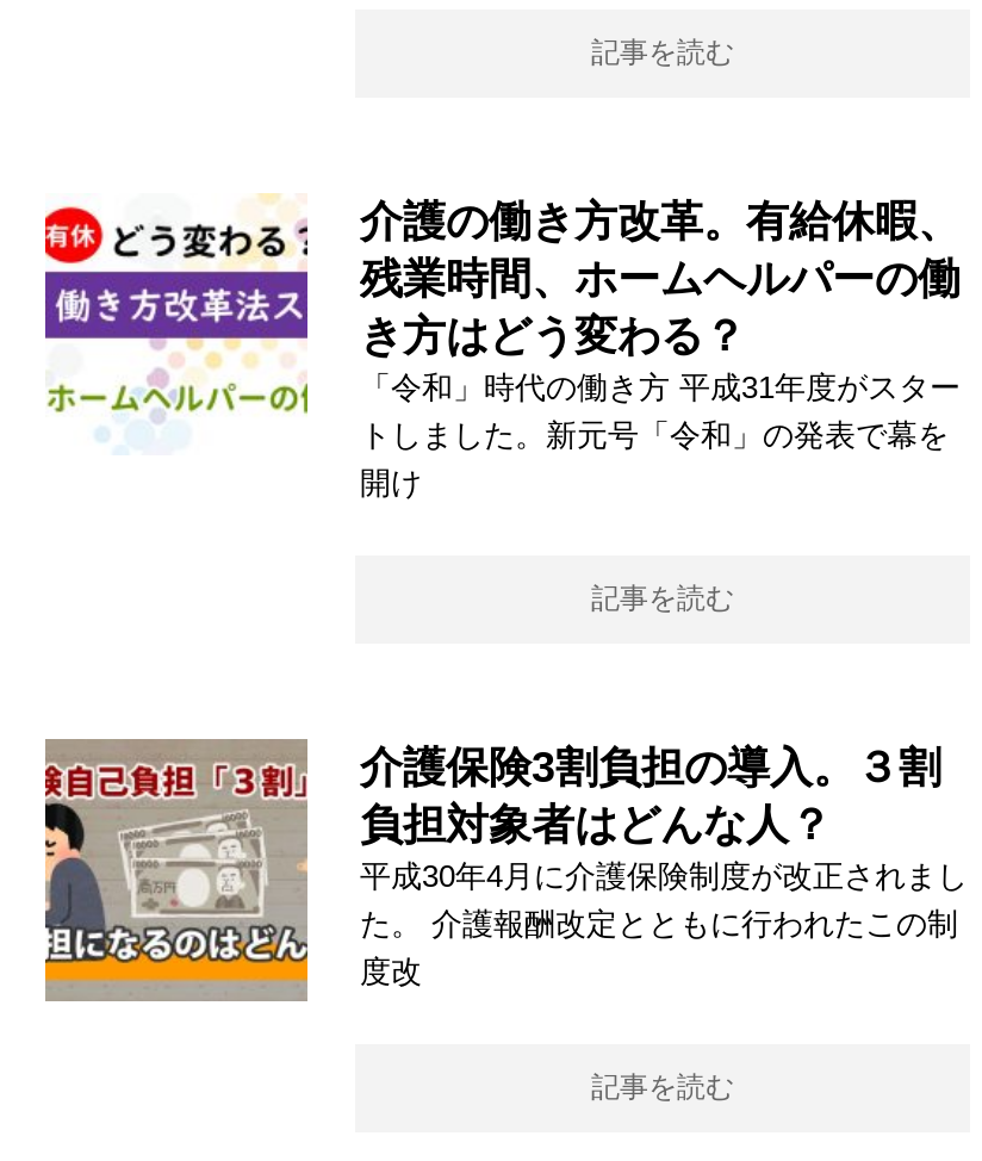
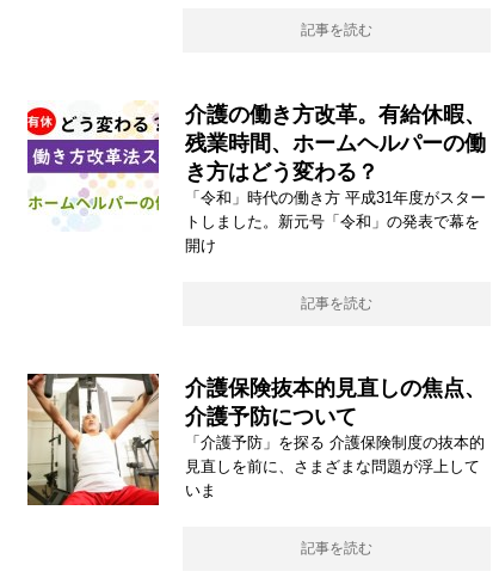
- [image]
- 介護保険3割負担の導入。３割
- 負担対象者はどんな人？
- 平成30年4月に介護保険制度が改正されまし
- た。 介護報酬改定とともに行われたこの制
- 度改
+ [image]
+ 介護保険抜本的見直しの焦点、
+ 介護予防について
+ 「介護予防」を探る 介護保険制度の抜本的
+ 見直しを前に、さまざまな問題が浮上して
+ いま
